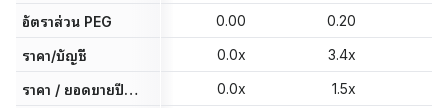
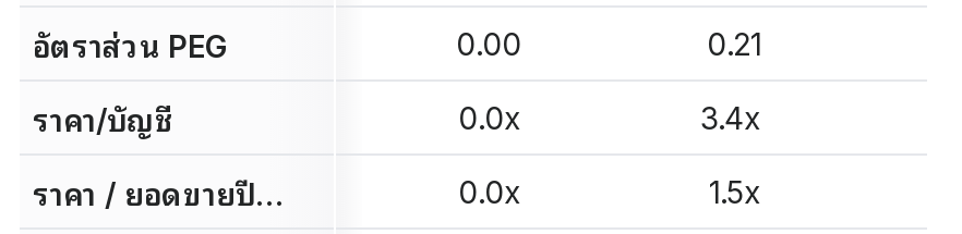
- 0.20
+ 0.21
